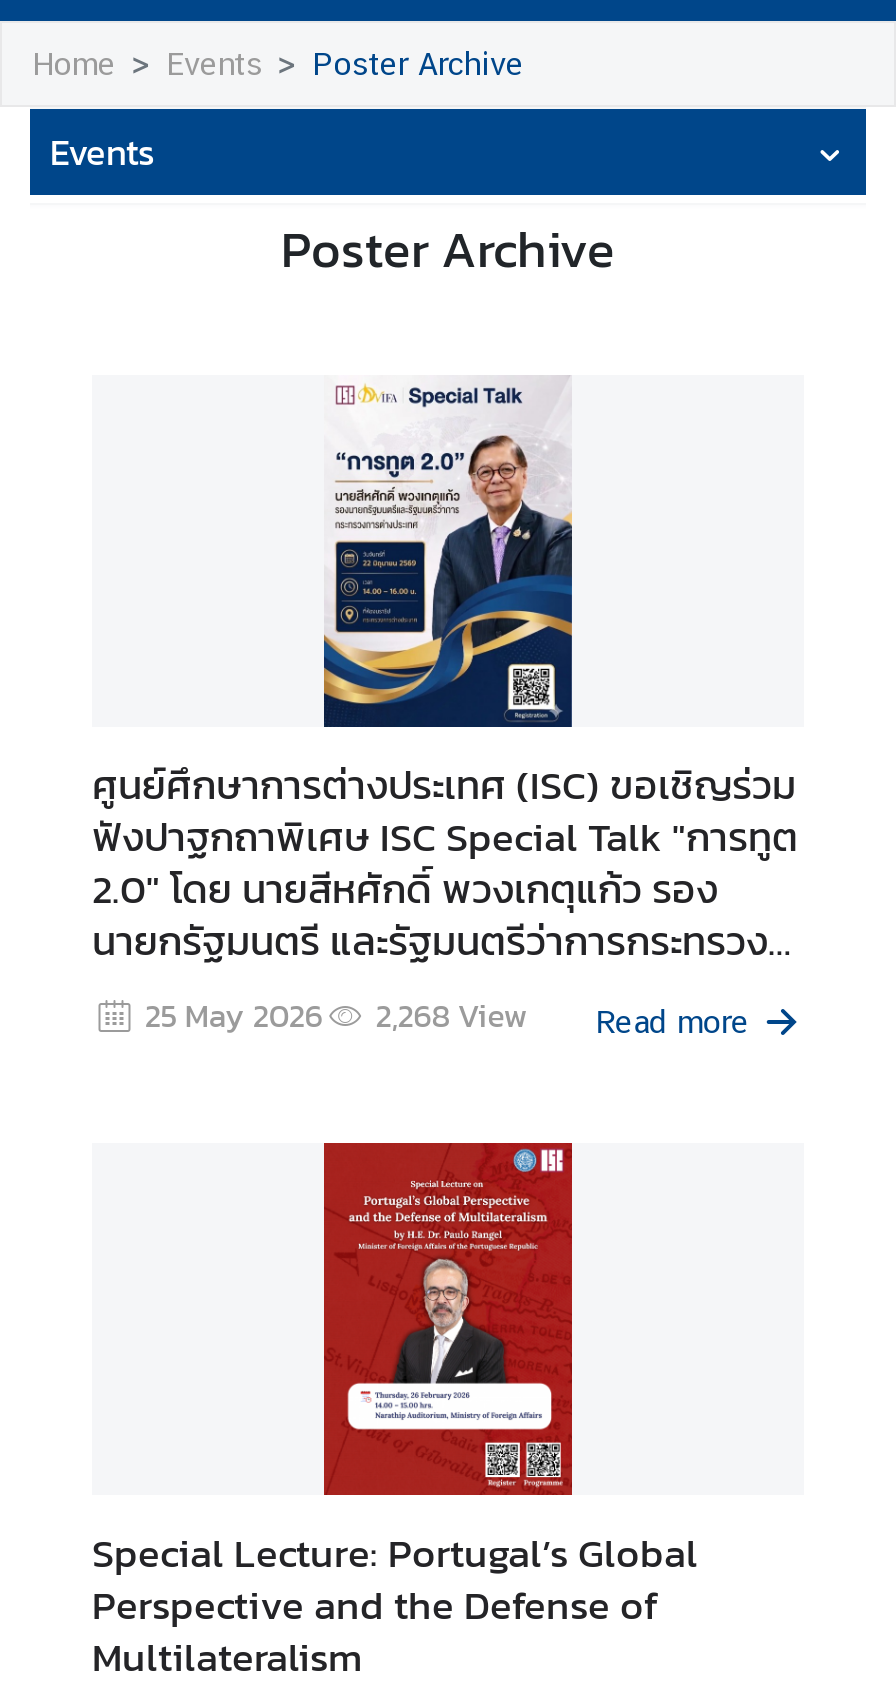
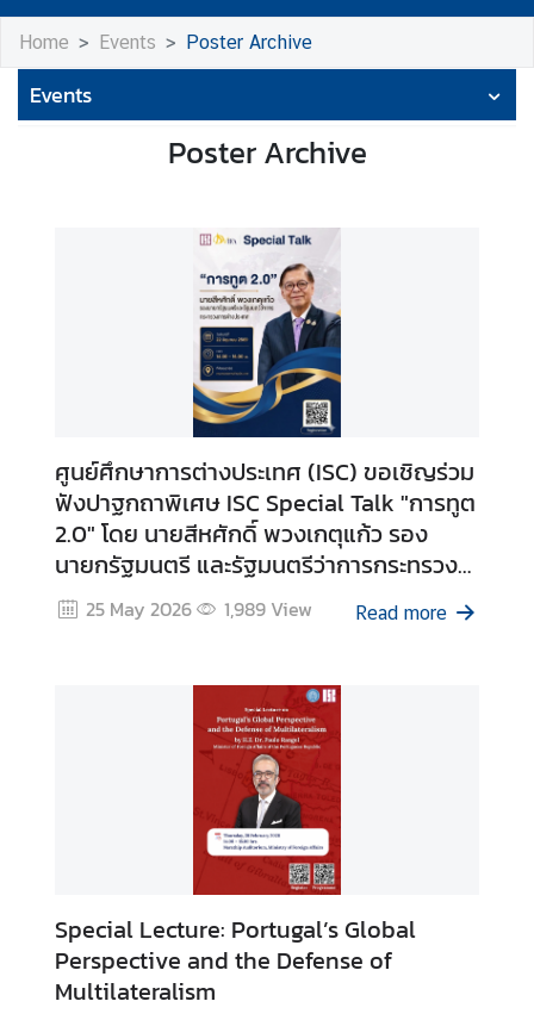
- 2,268 View
+ 1,989 View
